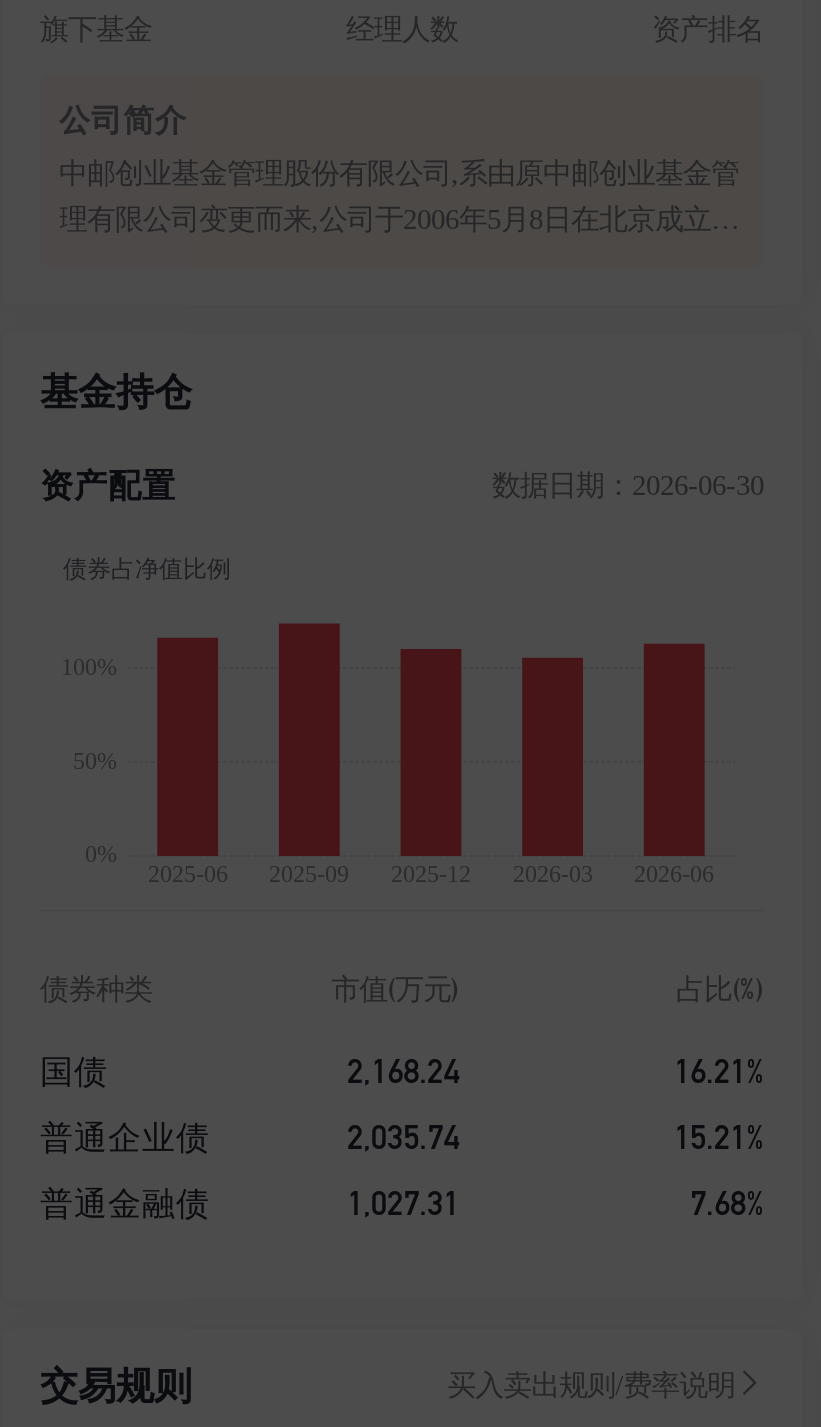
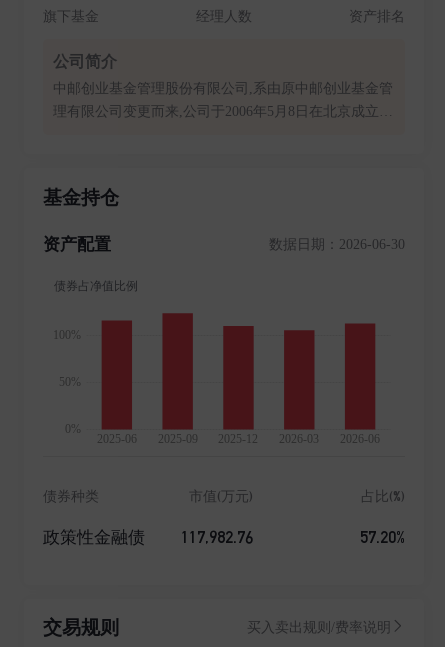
- 国债
- 2,168.24
- 16.21%
- 普通企业债
- 2,035.74
- 15.21%
- 普通金融债
- 1,027.31
- 7.68%
+ 政策性金融债
+ 117,982.76
+ 57.20%
